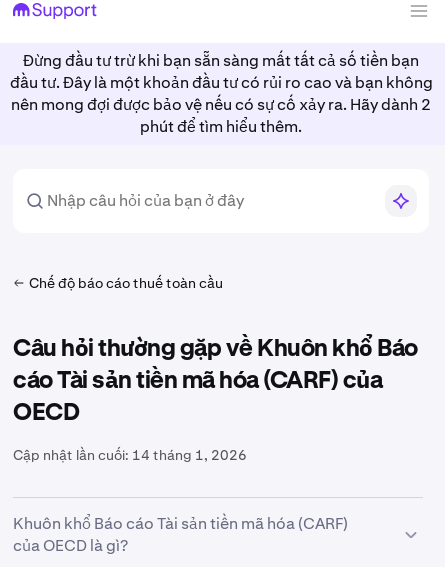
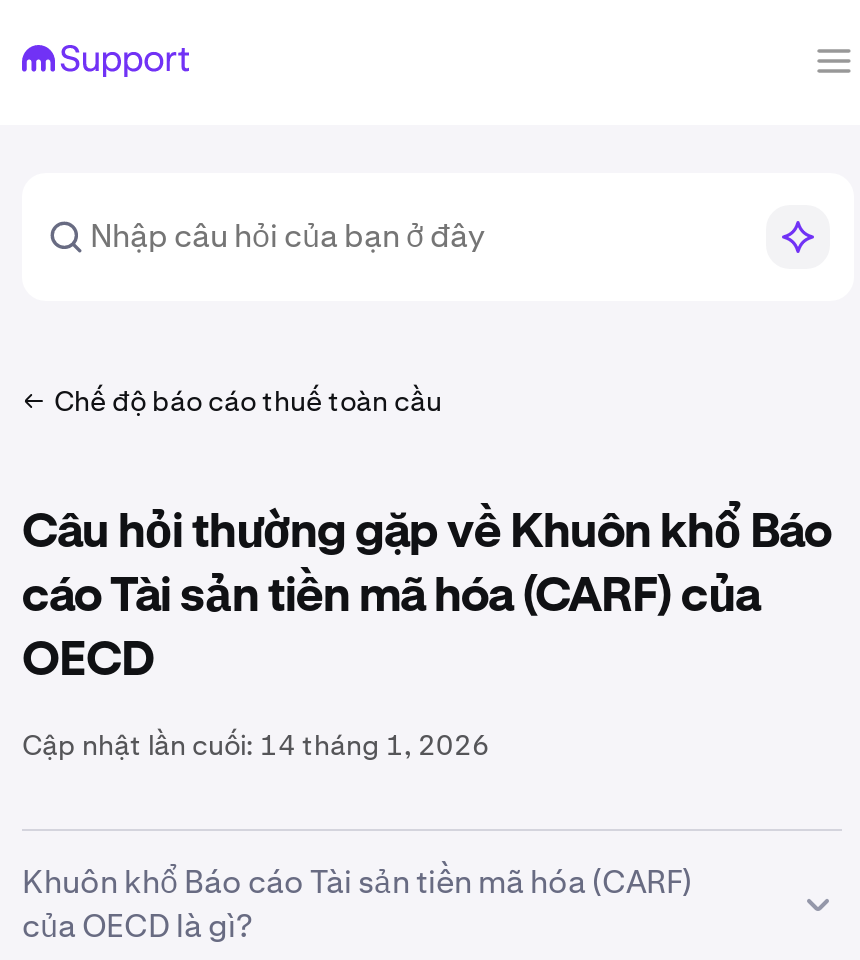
- Đừng đầu tư trừ khi bạn sẵn sàng mất tất cả số tiền bạn
- đầu tư. Đây là một khoản đầu tư có rủi ro cao và bạn không
- nên mong đợi được bảo vệ nếu có sự cố xảy ra. Hãy dành 2
- phút để tìm hiểu thêm.
